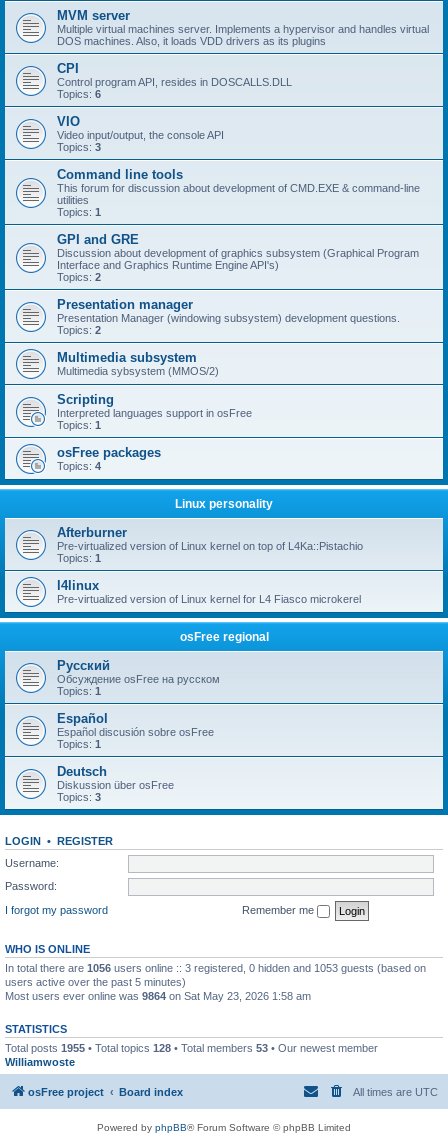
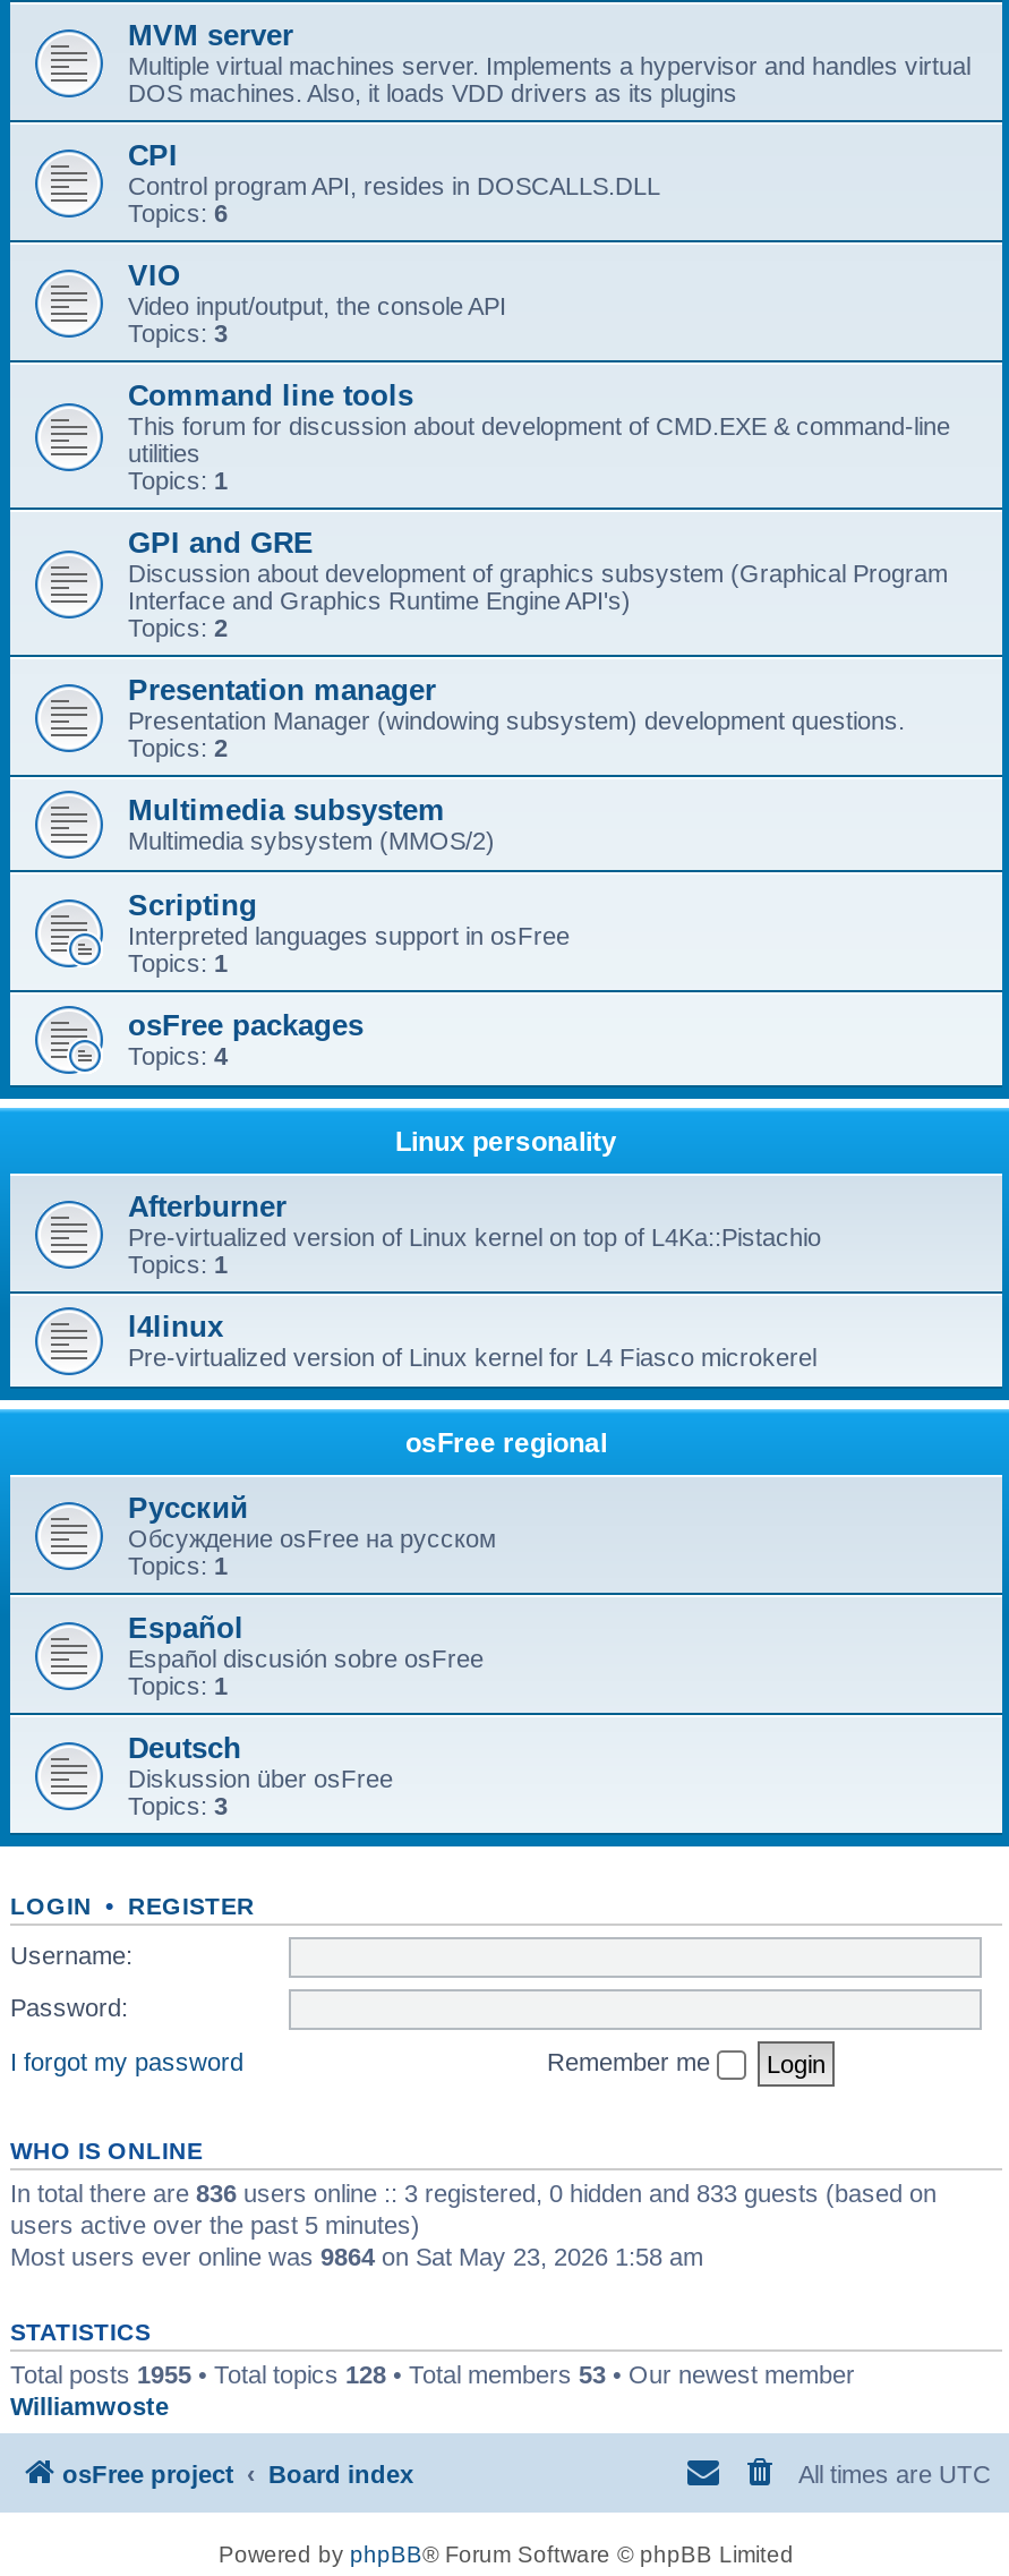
- In total there are 1056 users online :: 3 registered, 0 hidden and 1053 guests (based on
+ In total there are 836 users online :: 3 registered, 0 hidden and 833 guests (based on
